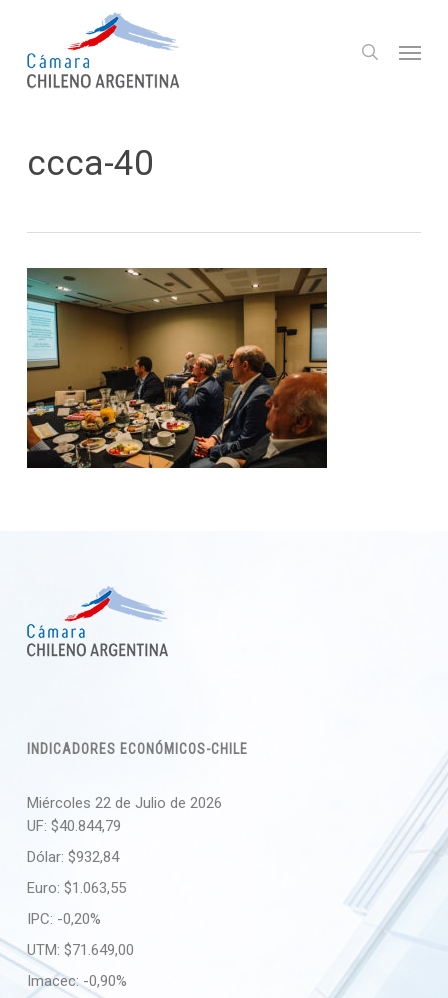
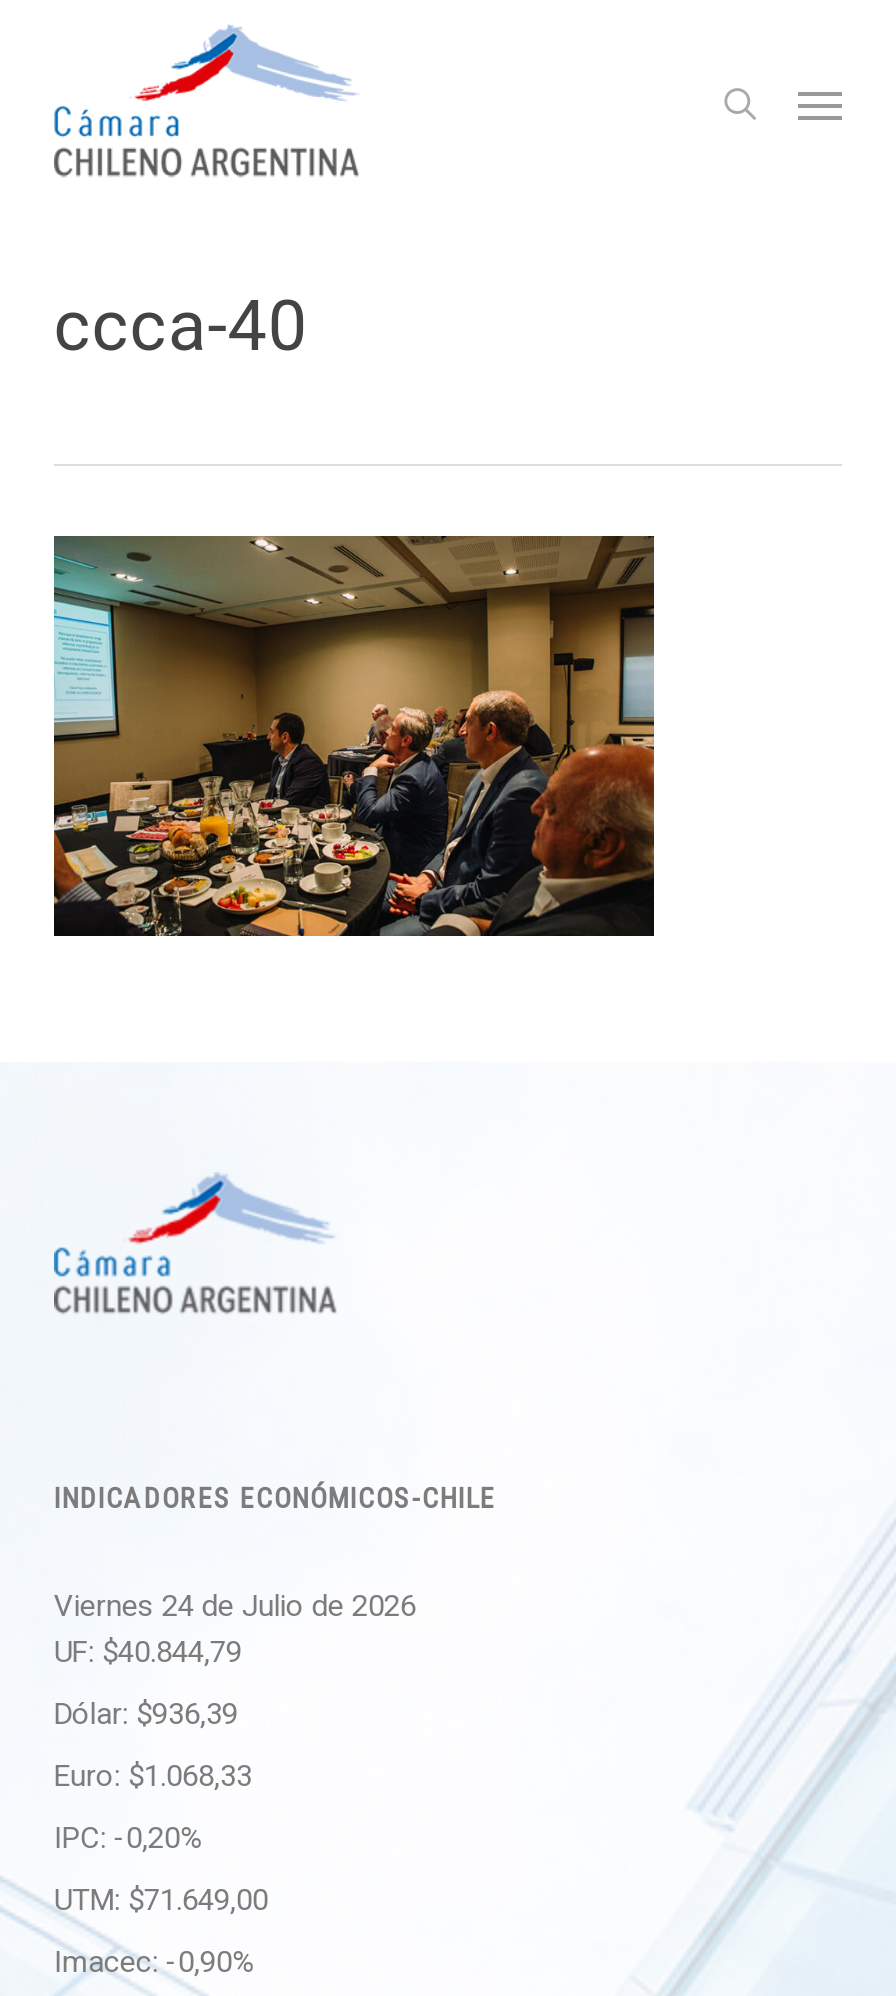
- Miércoles 22 de Julio de 2026
+ Viernes 24 de Julio de 2026

- Dólar: $932,84
+ Dólar: $936,39

- Euro: $1.063,55
+ Euro: $1.068,33
